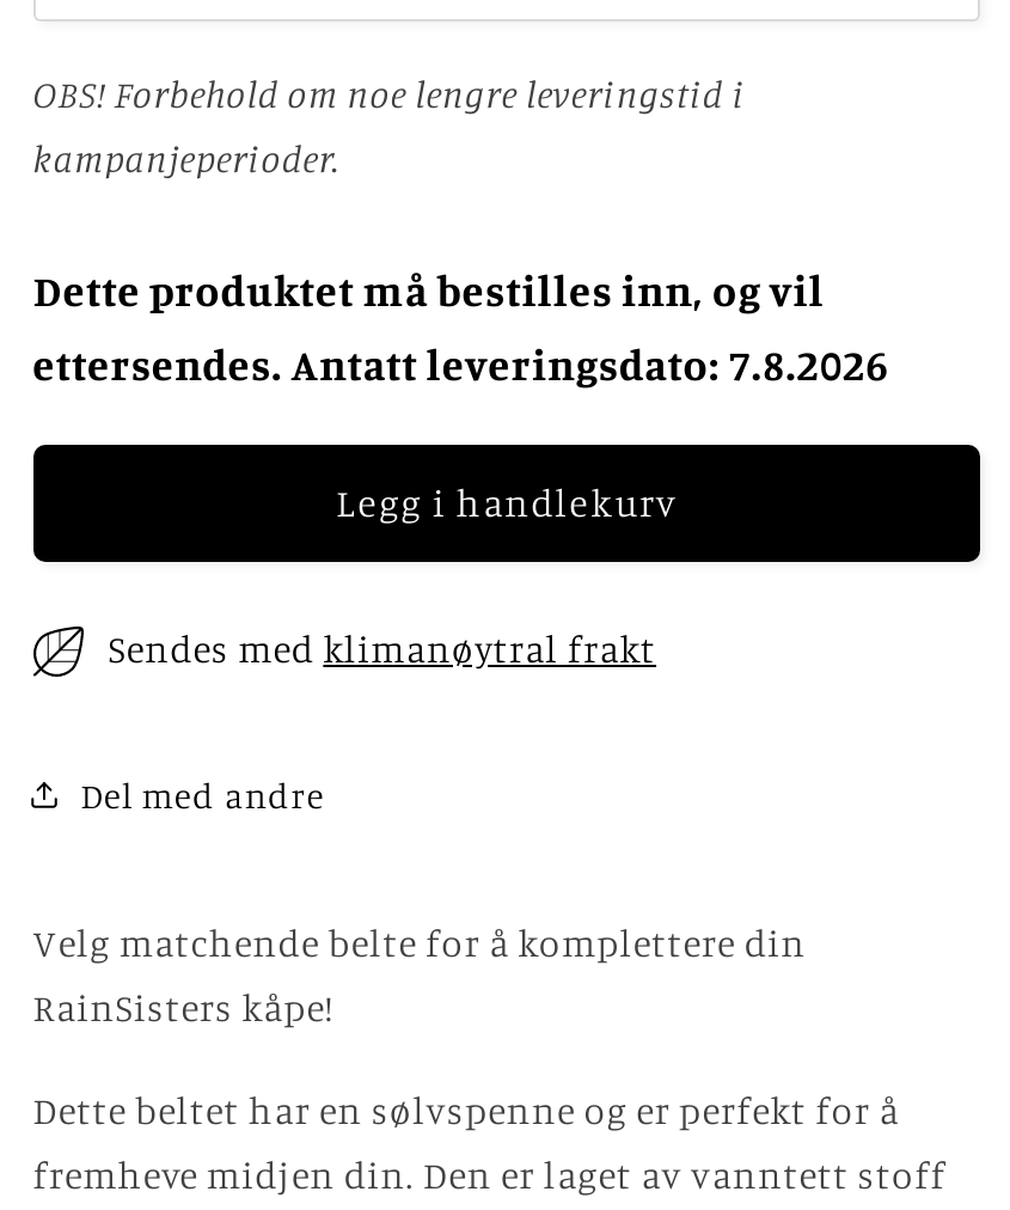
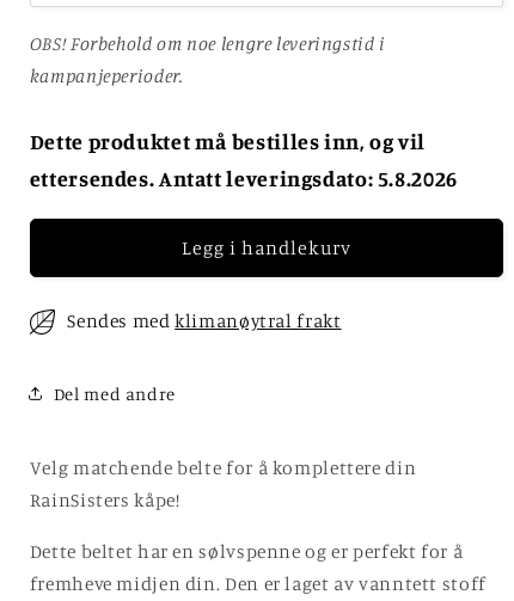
- ettersendes. Antatt leveringsdato: 7.8.2026
+ ettersendes. Antatt leveringsdato: 5.8.2026
